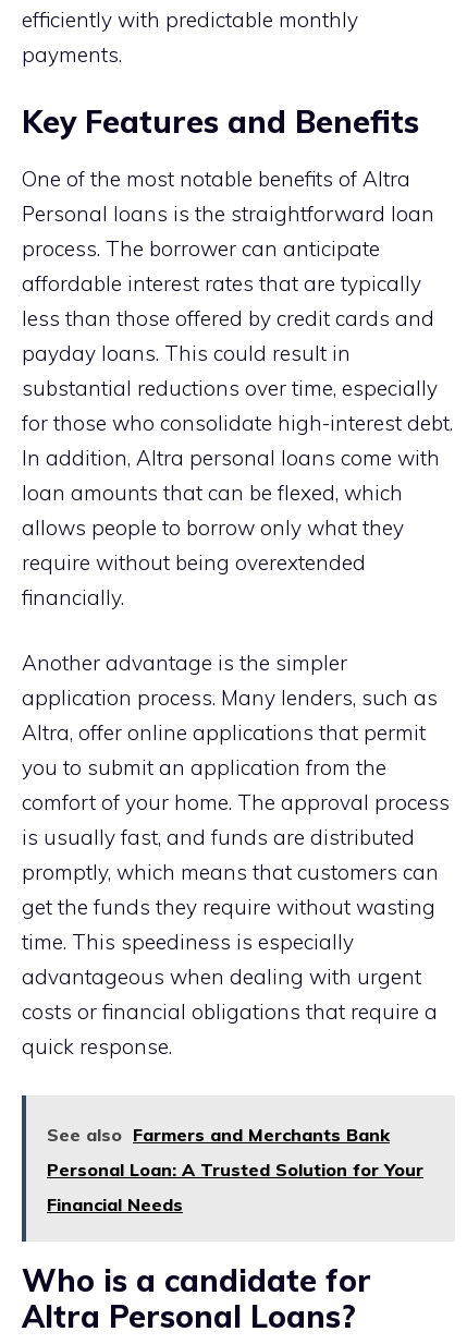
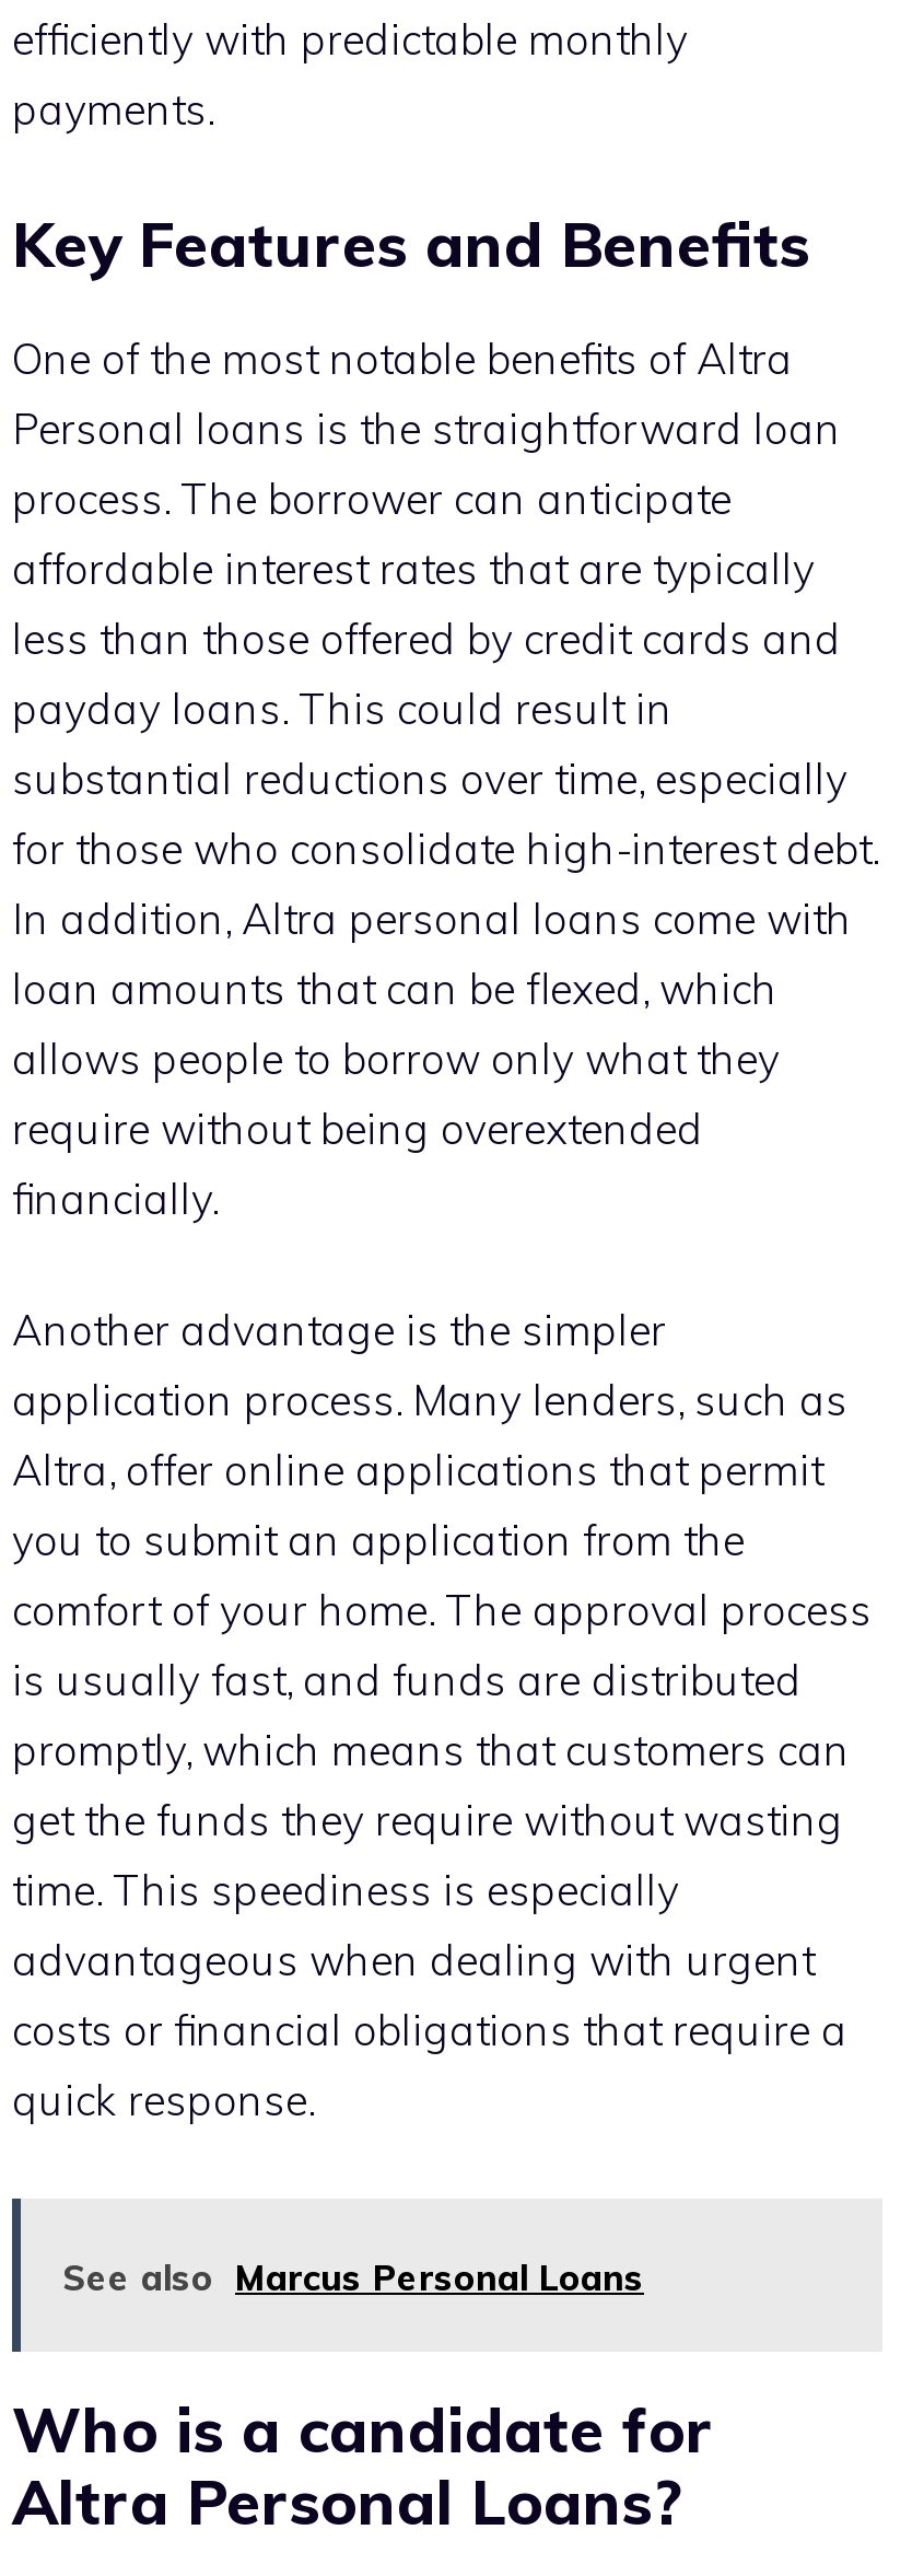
- See also Farmers and Merchants Bank
- Personal Loan: A Trusted Solution for Your
- Financial Needs
+ See also Marcus Personal Loans
